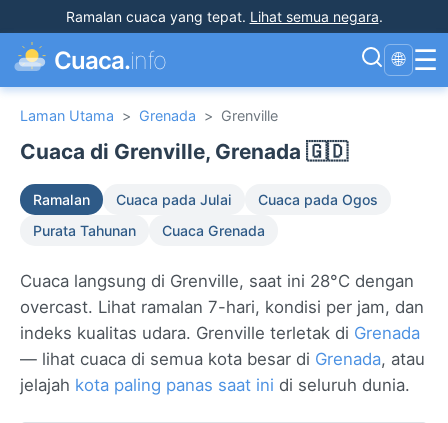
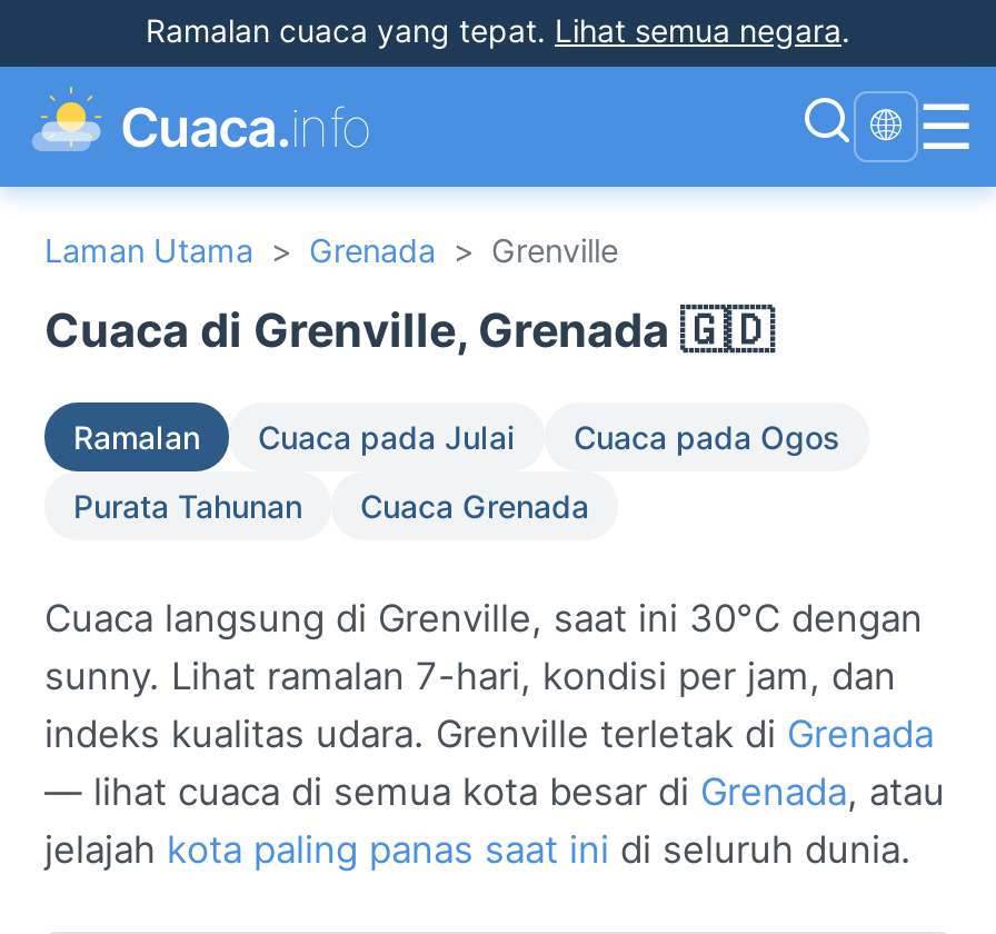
- Cuaca langsung di Grenville, saat ini 28°C dengan
+ Cuaca langsung di Grenville, saat ini 30°C dengan

- overcast. Lihat ramalan 7-hari, kondisi per jam, dan
+ sunny. Lihat ramalan 7-hari, kondisi per jam, dan
